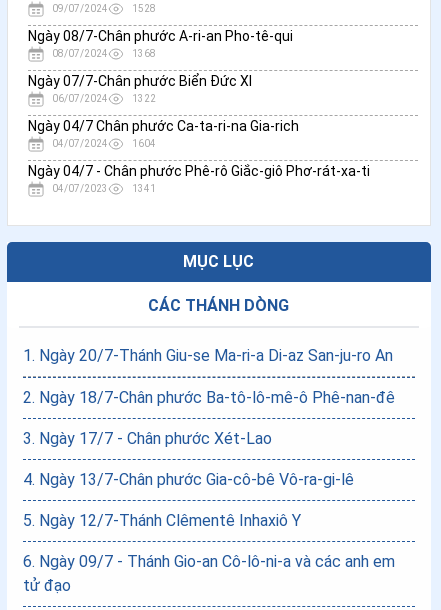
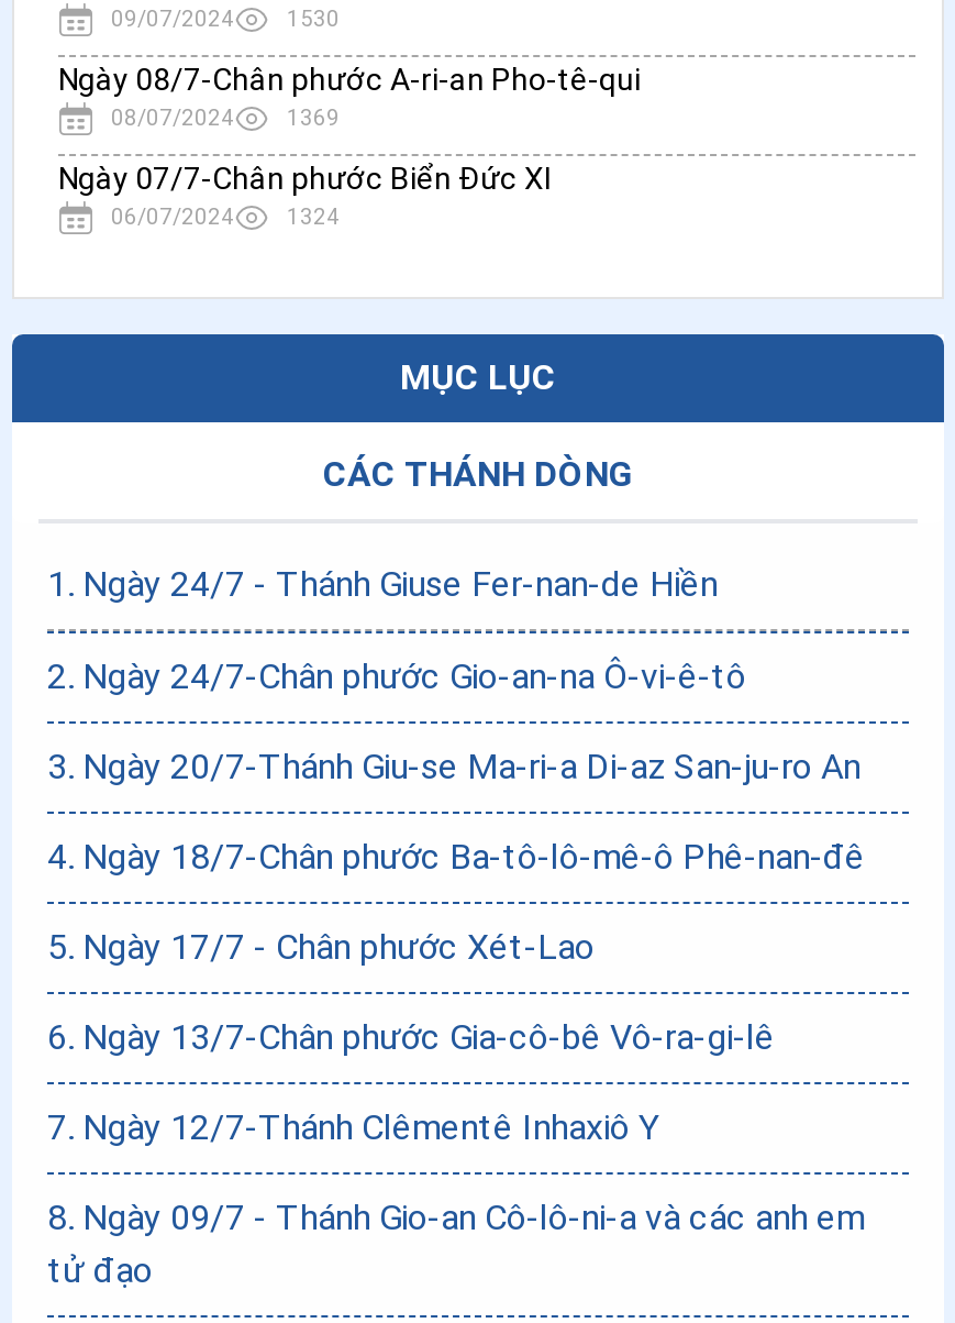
- 1528
+ 1530

- 1368
+ 1369

- 1322
- Ngày 04/7 Chân phước Ca-ta-ri-na Gia-rich
- 04/07/2024
- 1604
- Ngày 04/7 - Chân phước Phê-rô Giắc-giô Phơ-rát-xa-ti
- 04/07/2023
- 1341
+ 1324

moved up: MỤC LỤC | CÁC THÁNH DÒNG

- 1. Ngày 20/7-Thánh Giu-se Ma-ri-a Di-az San-ju-ro An
- 2. Ngày 18/7-Chân phước Ba-tô-lô-mê-ô Phê-nan-đê
- 3. Ngày 17/7 - Chân phước Xét-Lao
- 4. Ngày 13/7-Chân phước Gia-cô-bê Vô-ra-gi-lê
- 5. Ngày 12/7-Thánh Clêmentê Inhaxiô Y
- 6. Ngày 09/7 - Thánh Gio-an Cô-lô-ni-a và các anh em
+ 1. Ngày 24/7 - Thánh Giuse Fer-nan-de Hiền
+ 2. Ngày 24/7-Chân phước Gio-an-na Ô-vi-ê-tô
+ 3. Ngày 20/7-Thánh Giu-se Ma-ri-a Di-az San-ju-ro An
+ 4. Ngày 18/7-Chân phước Ba-tô-lô-mê-ô Phê-nan-đê
+ 5. Ngày 17/7 - Chân phước Xét-Lao
+ 6. Ngày 13/7-Chân phước Gia-cô-bê Vô-ra-gi-lê
+ 7. Ngày 12/7-Thánh Clêmentê Inhaxiô Y
+ 8. Ngày 09/7 - Thánh Gio-an Cô-lô-ni-a và các anh em
